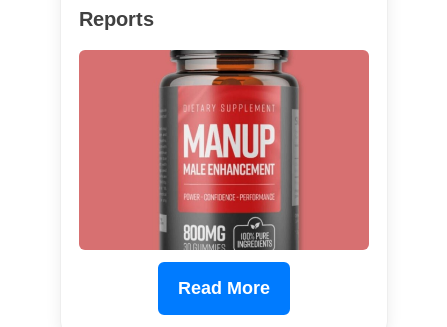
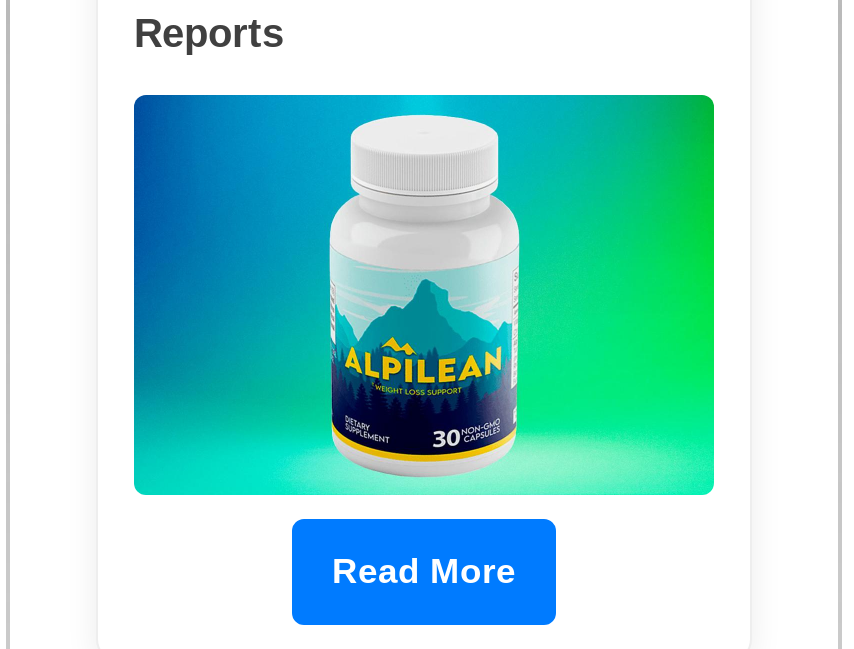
- [image]
+ [image]
